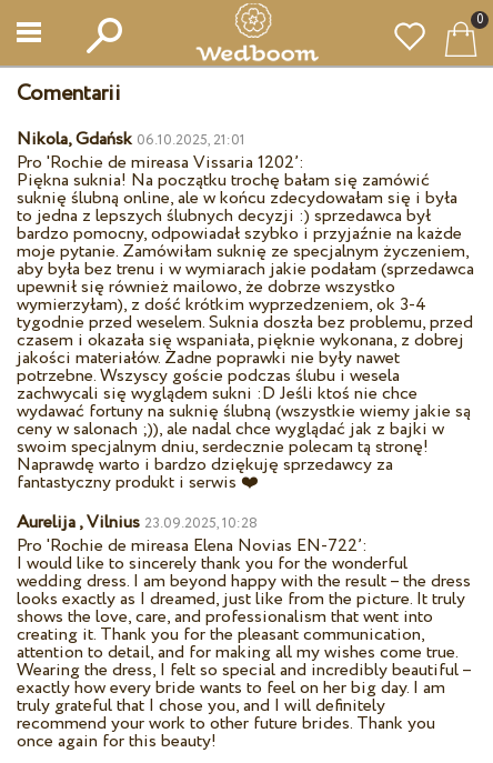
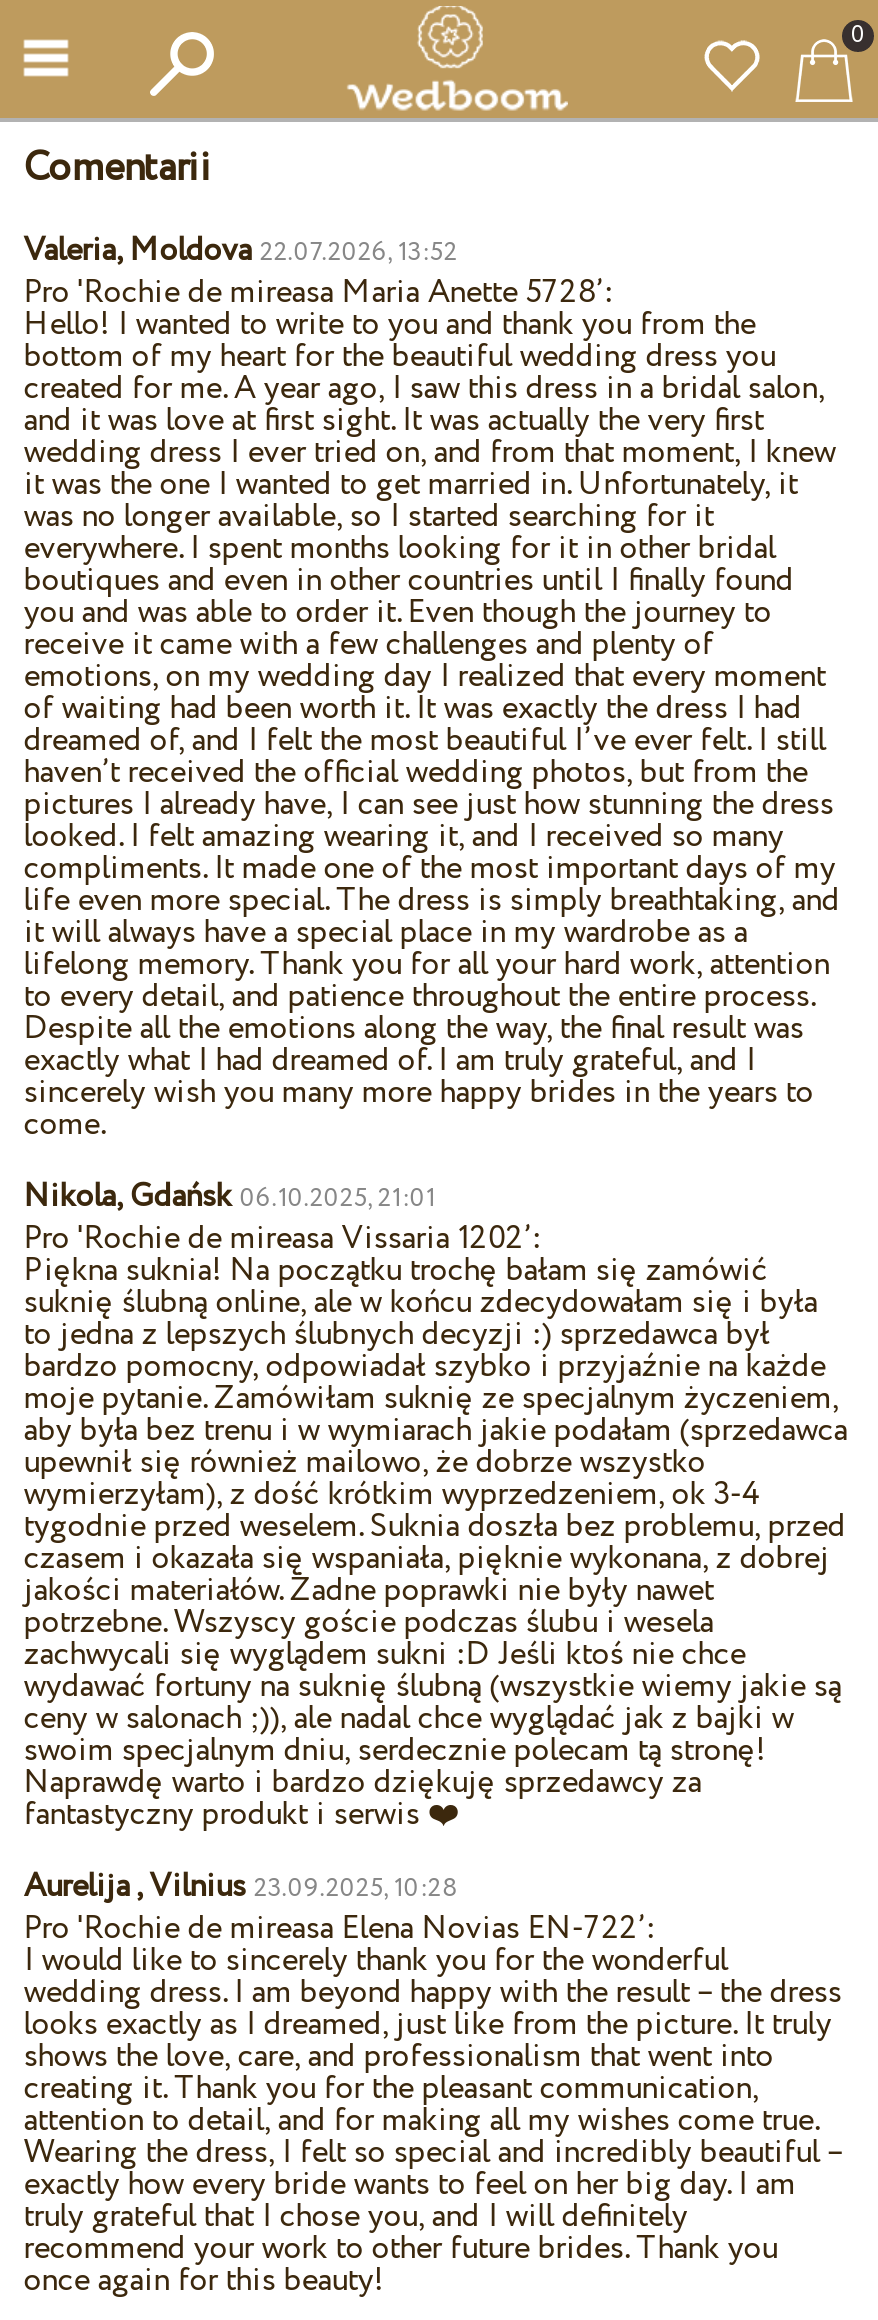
+ Valeria, Moldova 22.07.2026, 13:52
+ Pro ' Rochie de mireasa Maria Anette 5728’:
+ Hello! I wanted to write to you and thank you from the
+ bottom of my heart for the beautiful wedding dress you
+ created for me. A year ago, I saw this dress in a bridal salon,
+ and it was love at first sight. It was actually the very first
+ wedding dress I ever tried on, and from that moment, I knew
+ it was the one I wanted to get married in. Unfortunately, it
+ was no longer available, so I started searching for it
+ everywhere. I spent months looking for it in other bridal
+ boutiques and even in other countries until I finally found
+ you and was able to order it. Even though the journey to
+ receive it came with a few challenges and plenty of
+ emotions, on my wedding day I realized that every moment
+ of waiting had been worth it. It was exactly the dress I had
+ dreamed of, and I felt the most beautiful I’ve ever felt. I still
+ haven’t received the official wedding photos, but from the
+ pictures I already have, I can see just how stunning the dress
+ looked. I felt amazing wearing it, and I received so many
+ compliments. It made one of the most important days of my
+ life even more special. The dress is simply breathtaking, and
+ it will always have a special place in my wardrobe as a
+ lifelong memory. Thank you for all your hard work, attention
+ to every detail, and patience throughout the entire process.
+ Despite all the emotions along the way, the final result was
+ exactly what I had dreamed of. I am truly grateful, and I
+ sincerely wish you many more happy brides in the years to
+ come.
